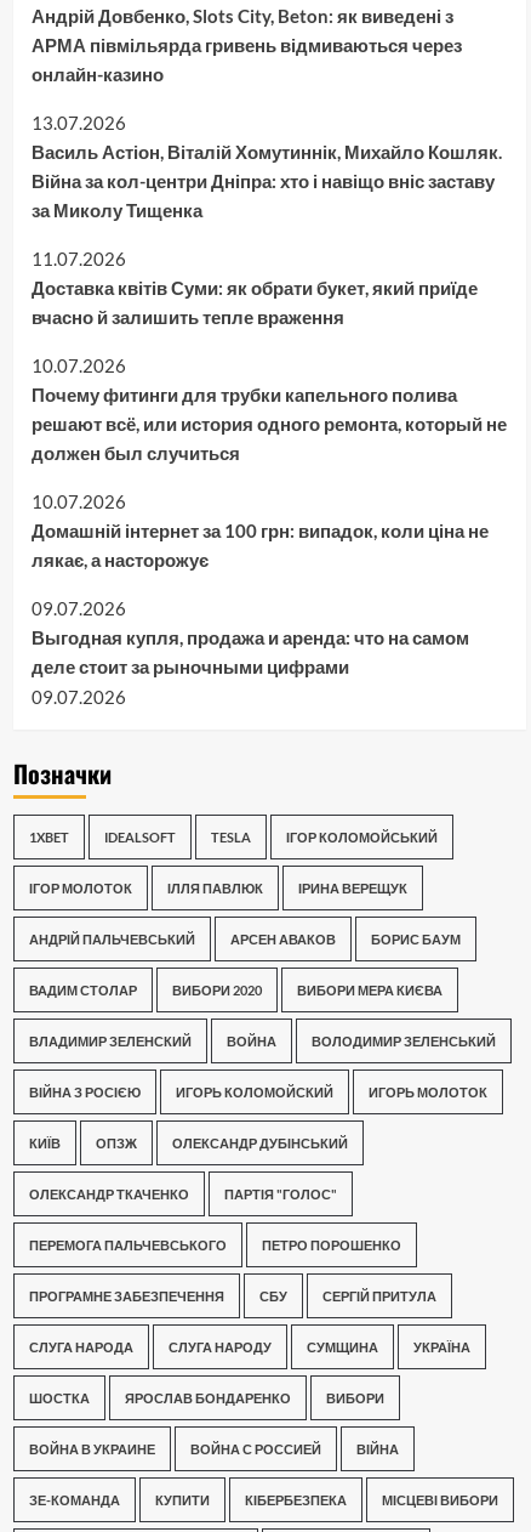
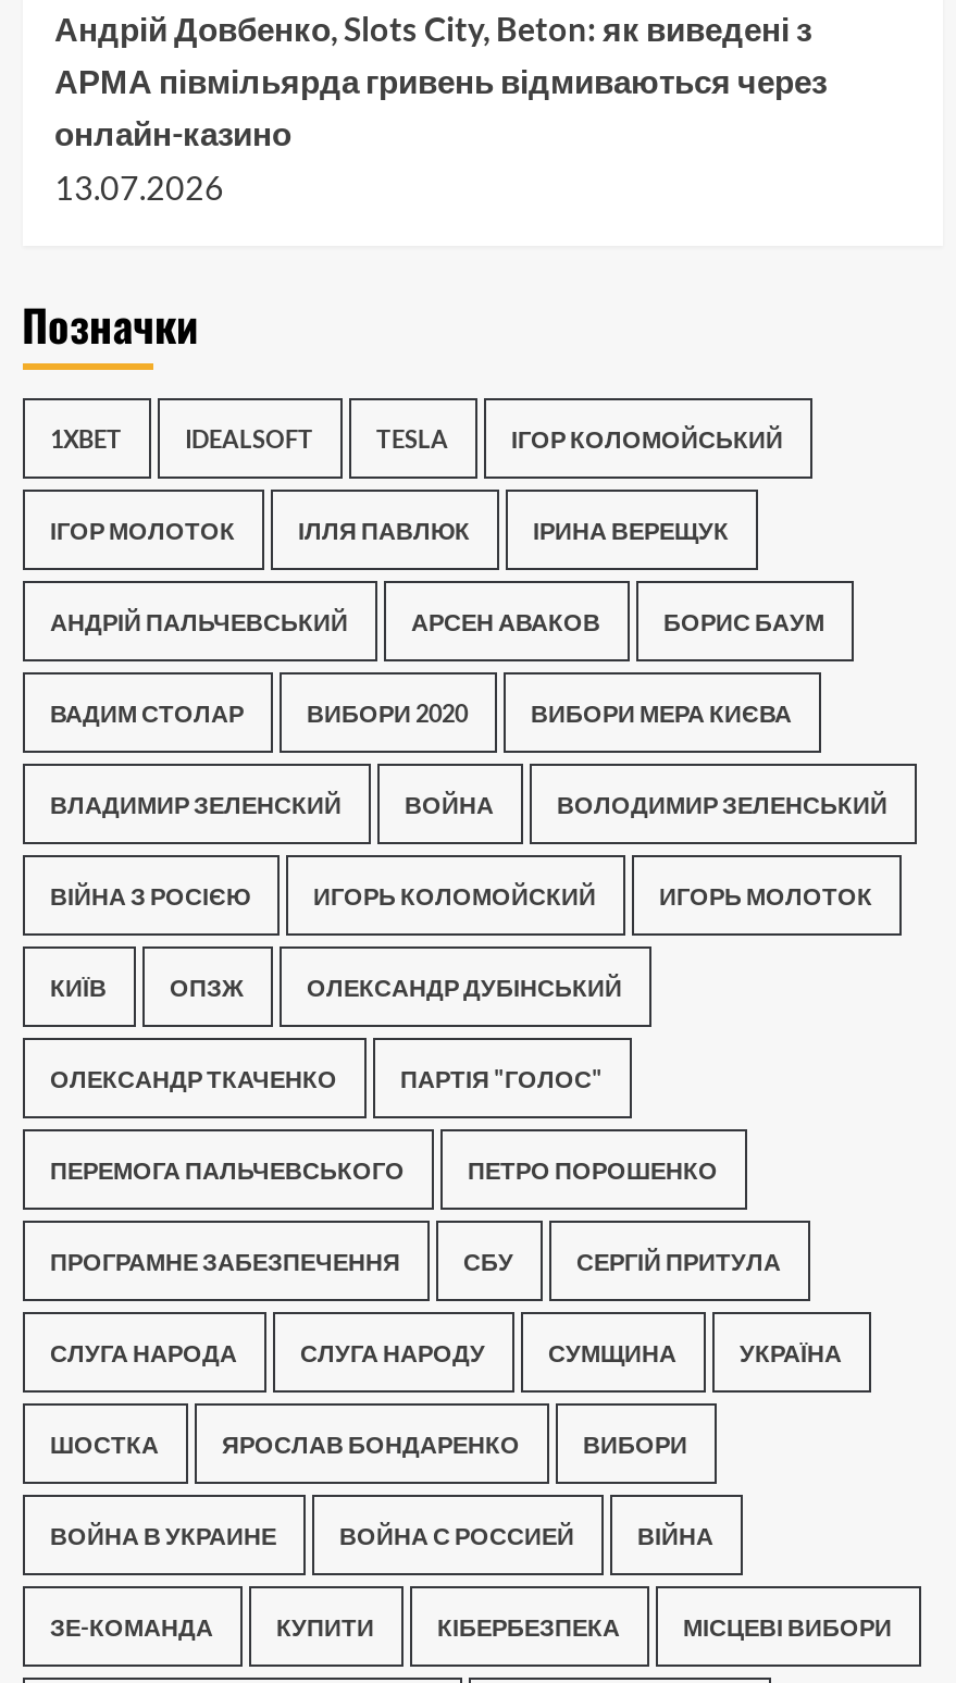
- Василь Астіон, Віталій Хомутиннік, Михайло Кошляк.
- Війна за кол-центри Дніпра: хто і навіщо вніс заставу
- за Миколу Тищенка
- 11.07.2026
- Доставка квітів Суми: як обрати букет, який приїде
- вчасно й залишить тепле враження
- 10.07.2026
- Почему фитинги для трубки капельного полива
- решают всё, или история одного ремонта, который не
- должен был случиться
- 10.07.2026
- Домашній інтернет за 100 грн: випадок, коли ціна не
- лякає, а насторожує
- 09.07.2026
- Выгодная купля, продажа и аренда: что на самом
- деле стоит за рыночными цифрами
- 09.07.2026
